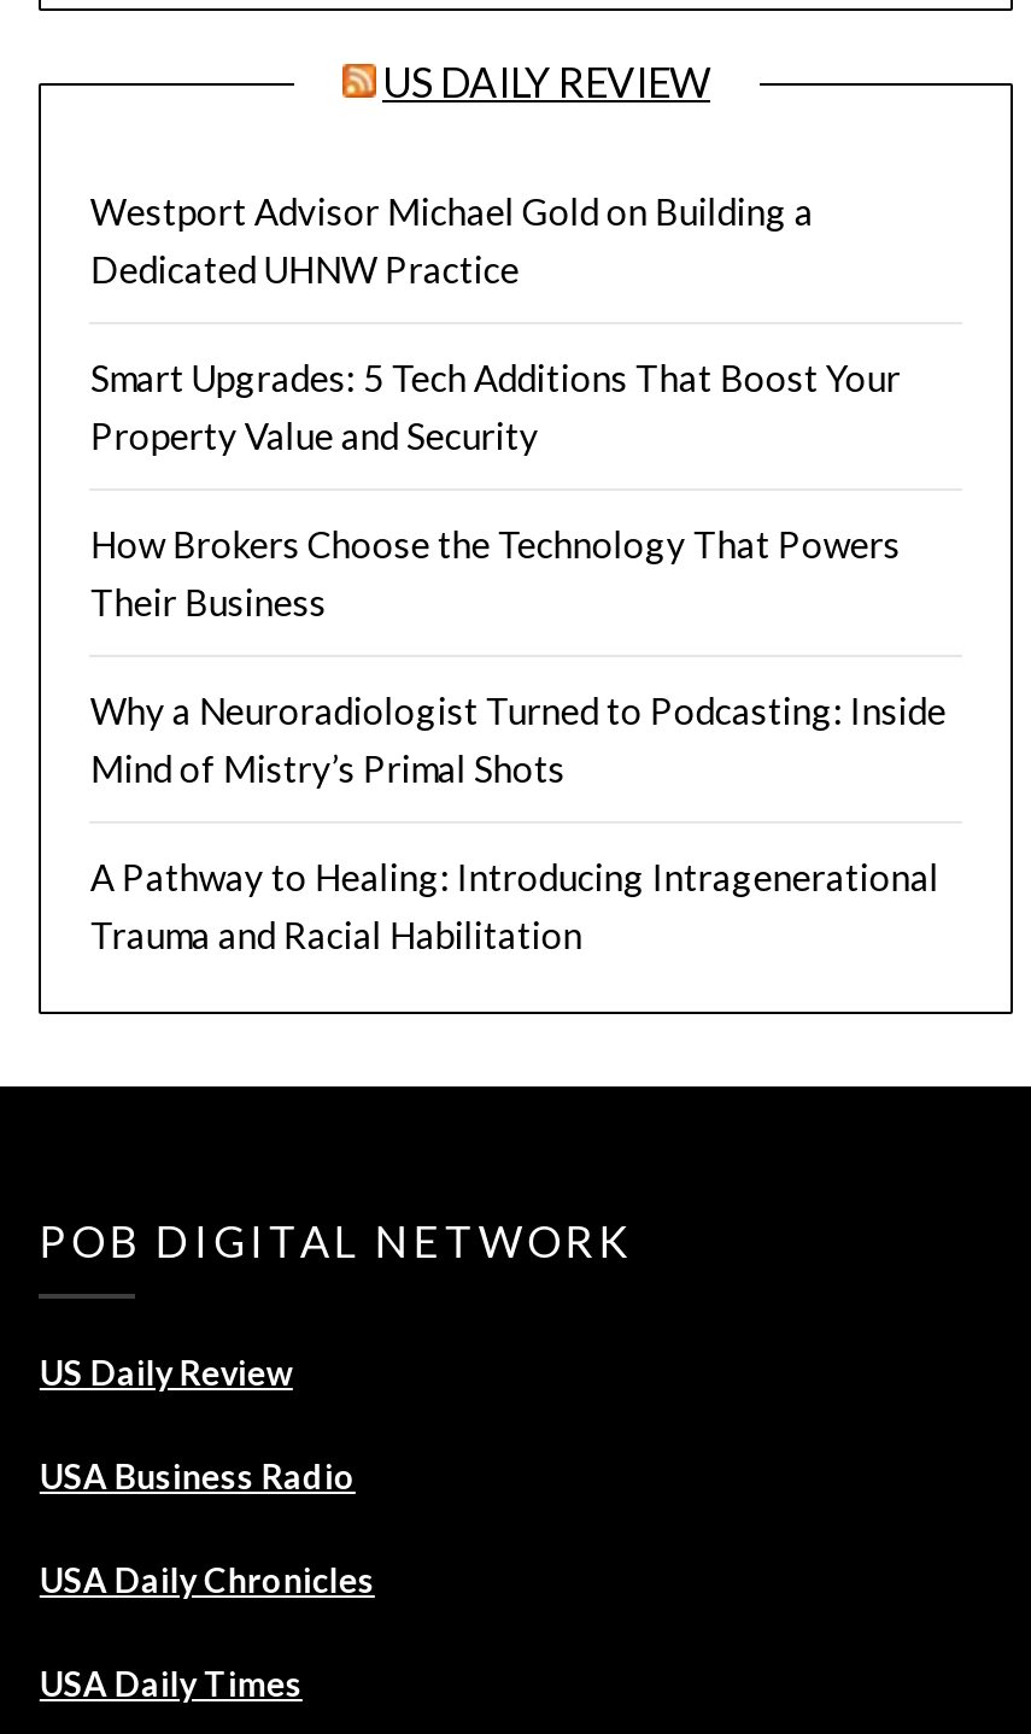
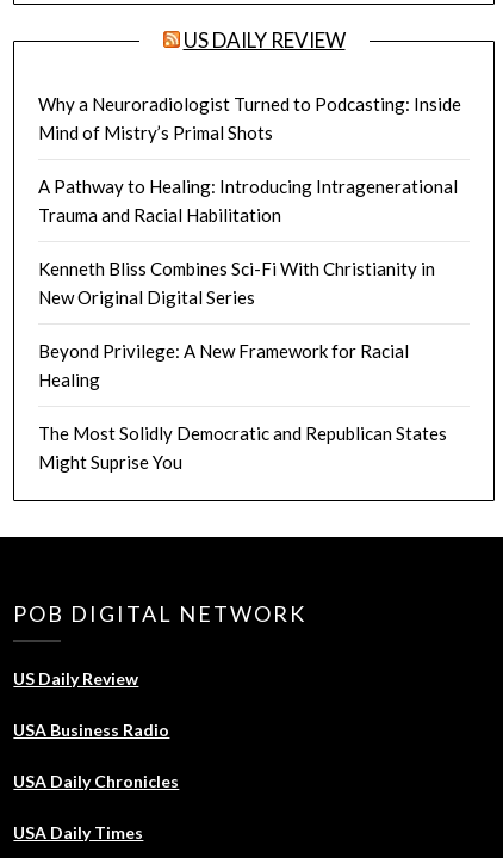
- Westport Advisor Michael Gold on Building a
- Dedicated UHNW Practice
- Smart Upgrades: 5 Tech Additions That Boost Your
- Property Value and Security
- How Brokers Choose the Technology That Powers
- Their Business

moved up: Why a Neuroradiologist Turned to Podcasting: Inside | Mind of Mistry’s Primal Shots | A Pathway to Healing: Introducing Intragenerational | Trauma and Racial Habilitation

+ Kenneth Bliss Combines Sci-Fi With Christianity in
+ New Original Digital Series
+ Beyond Privilege: A New Framework for Racial
+ Healing
+ The Most Solidly Democratic and Republican States
+ Might Suprise You
